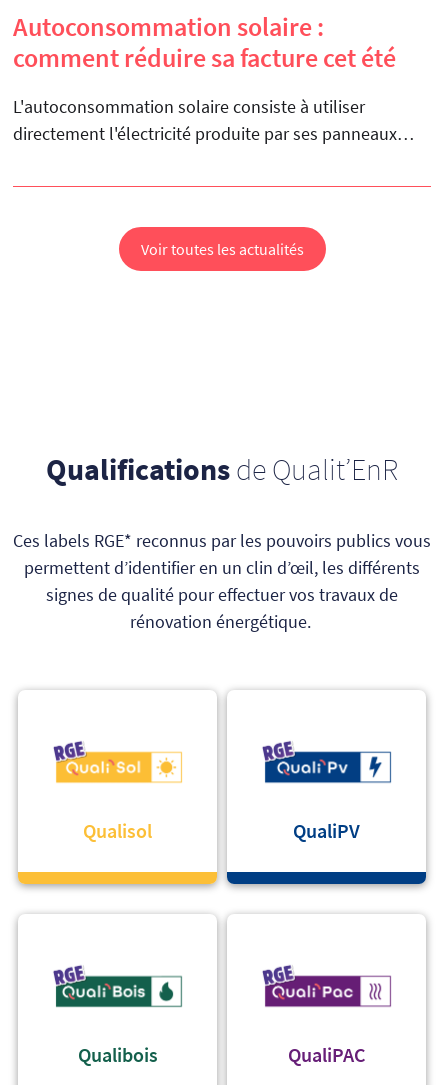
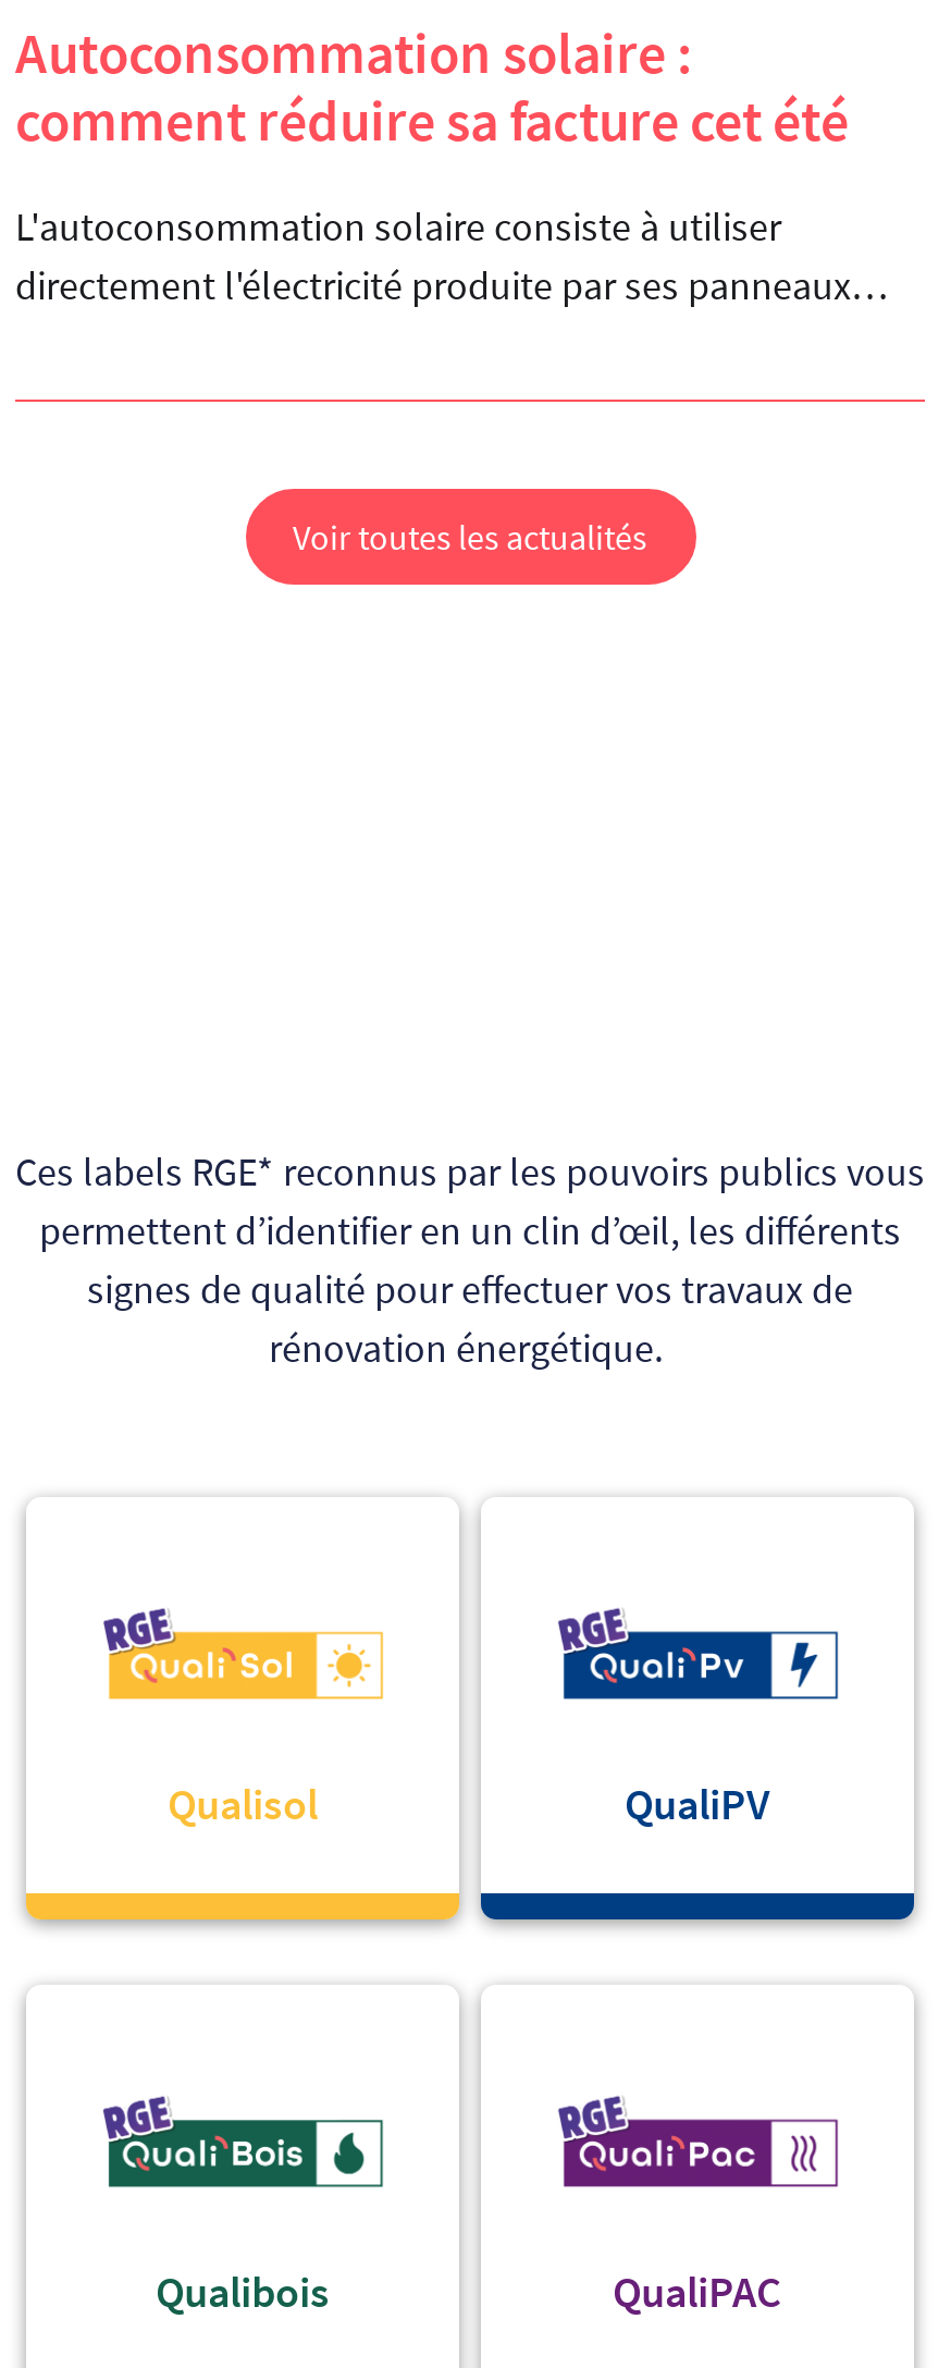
- Qualifications de Qualit’EnR
